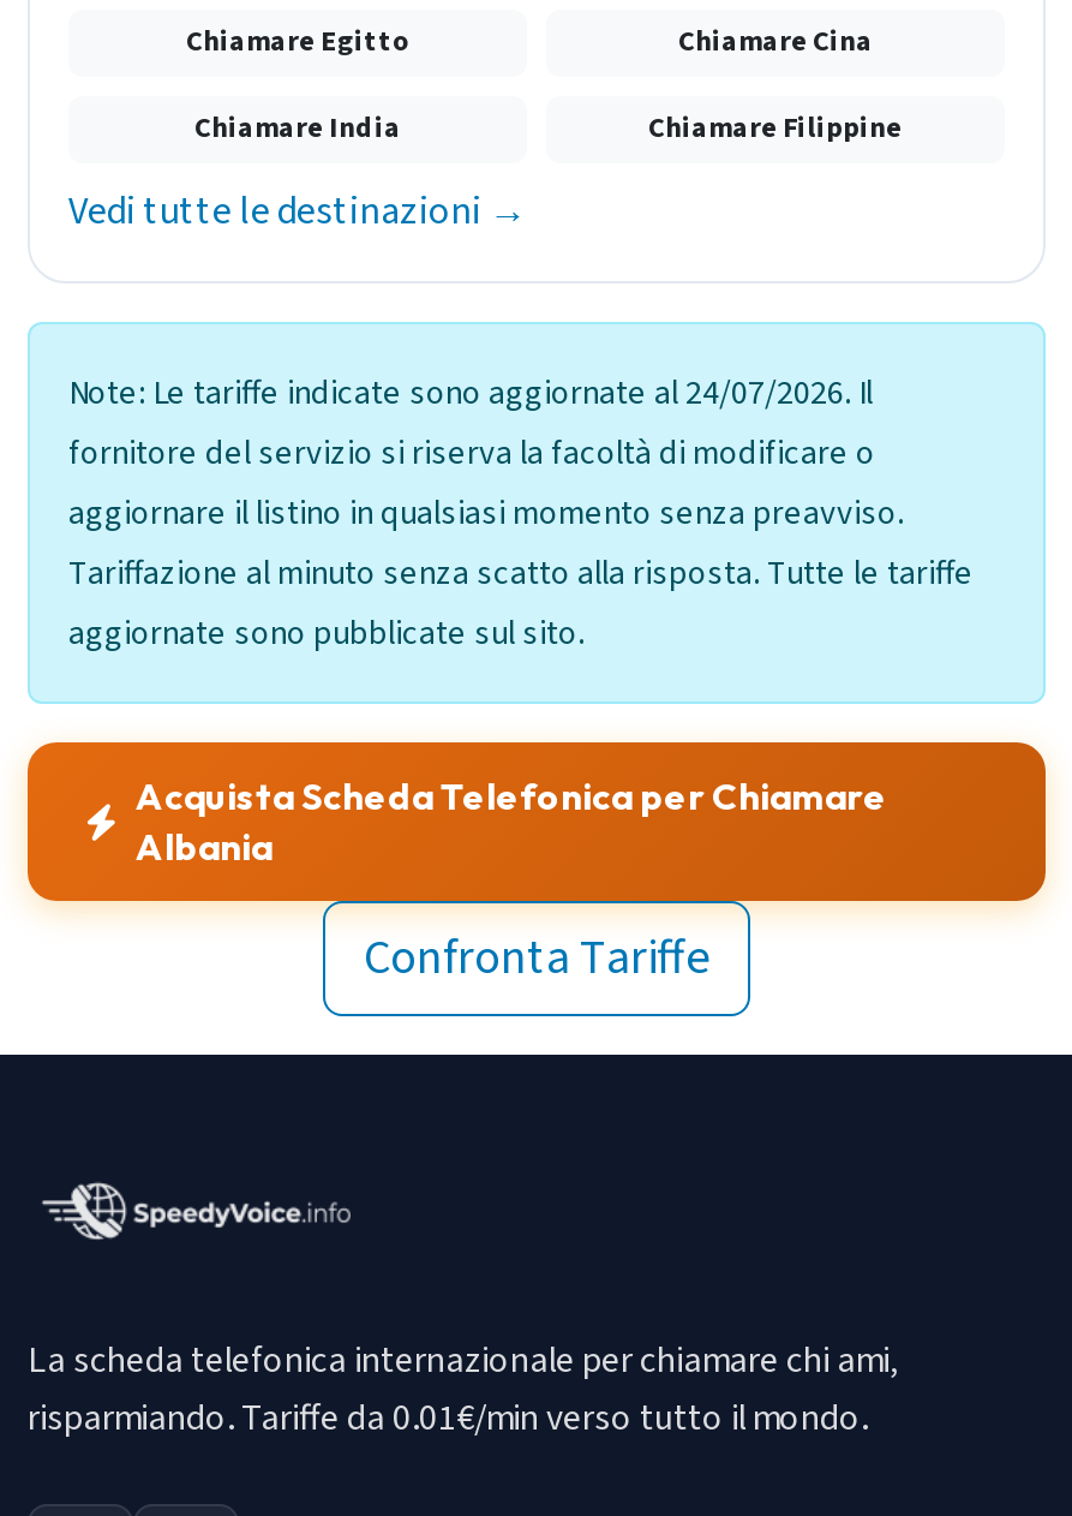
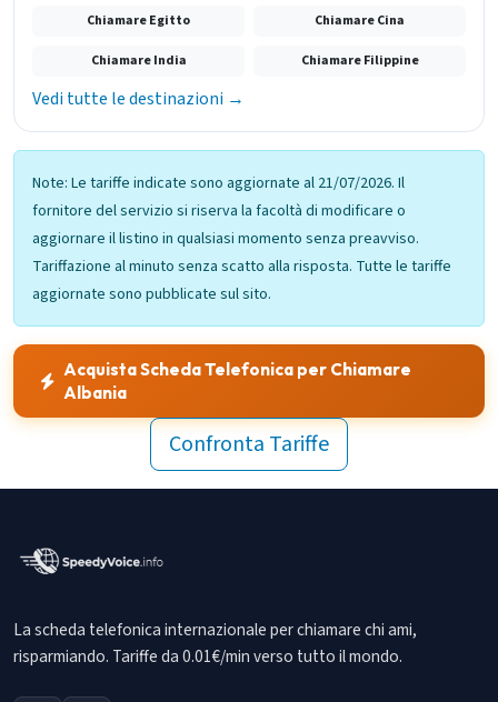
- Note: Le tariffe indicate sono aggiornate al 24/07/2026. Il
+ Note: Le tariffe indicate sono aggiornate al 21/07/2026. Il
